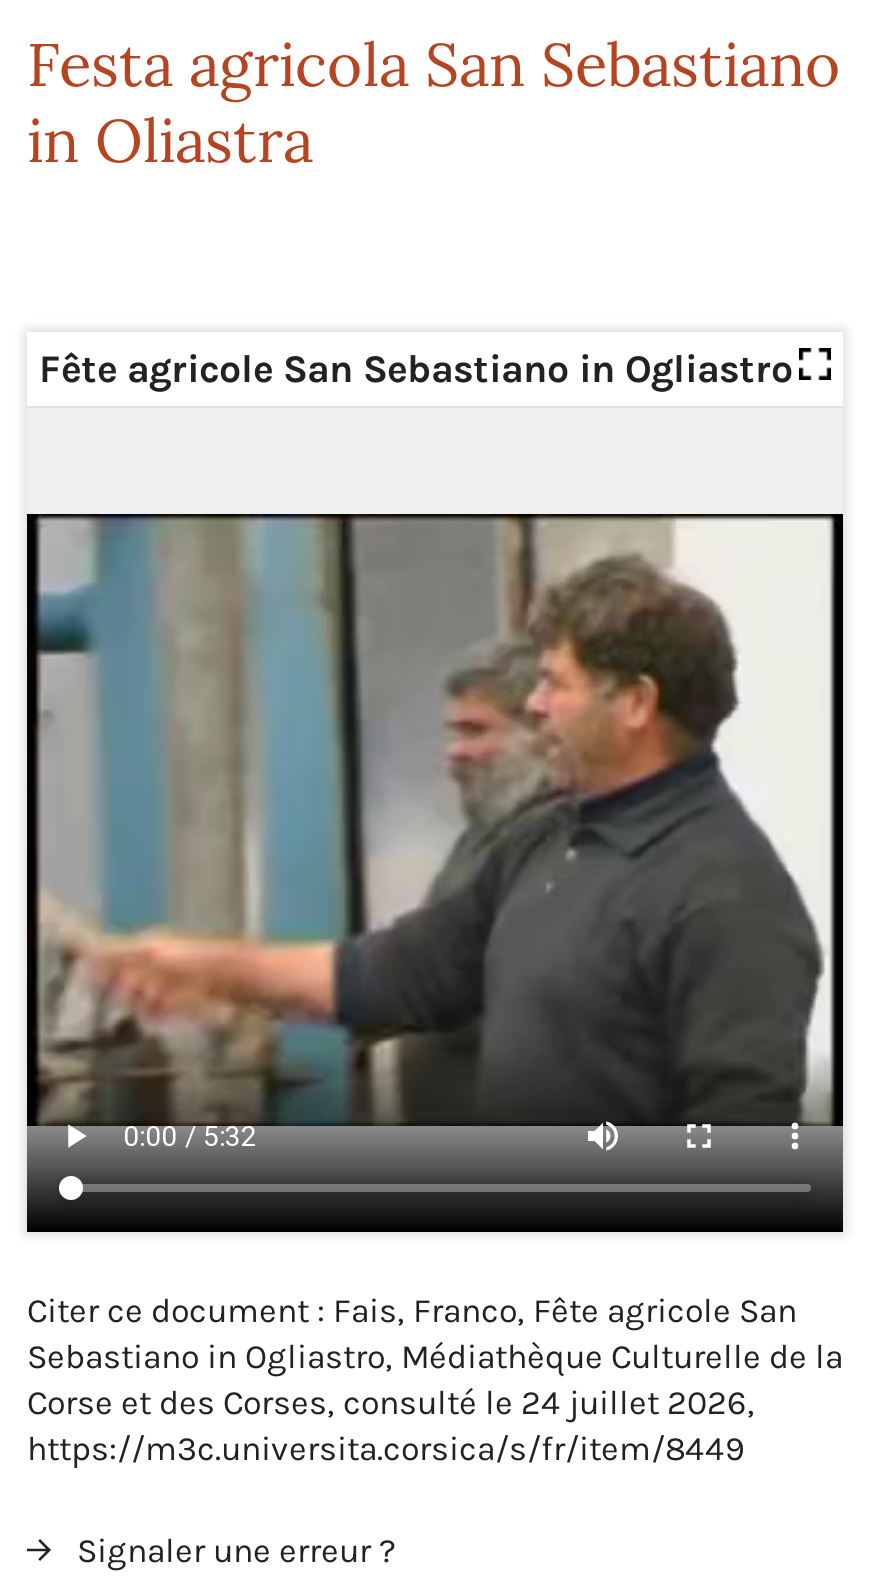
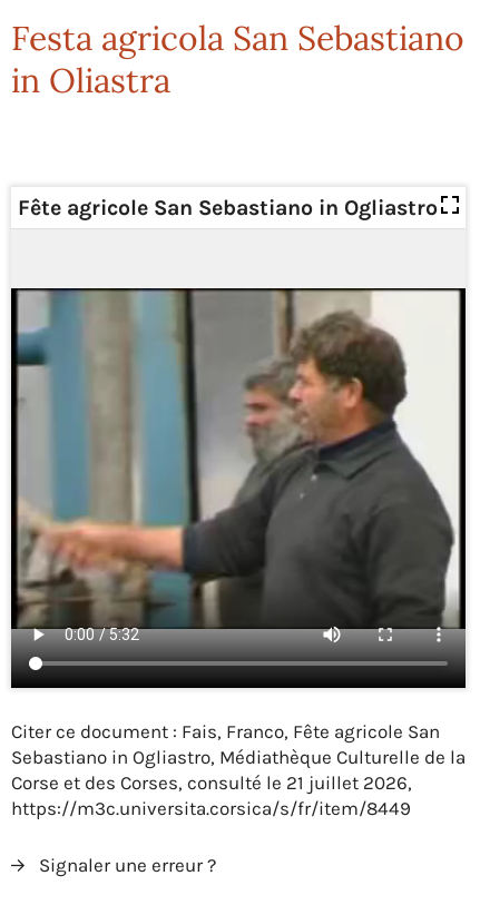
- Corse et des Corses, consulté le 24 juillet 2026,
+ Corse et des Corses, consulté le 21 juillet 2026,
